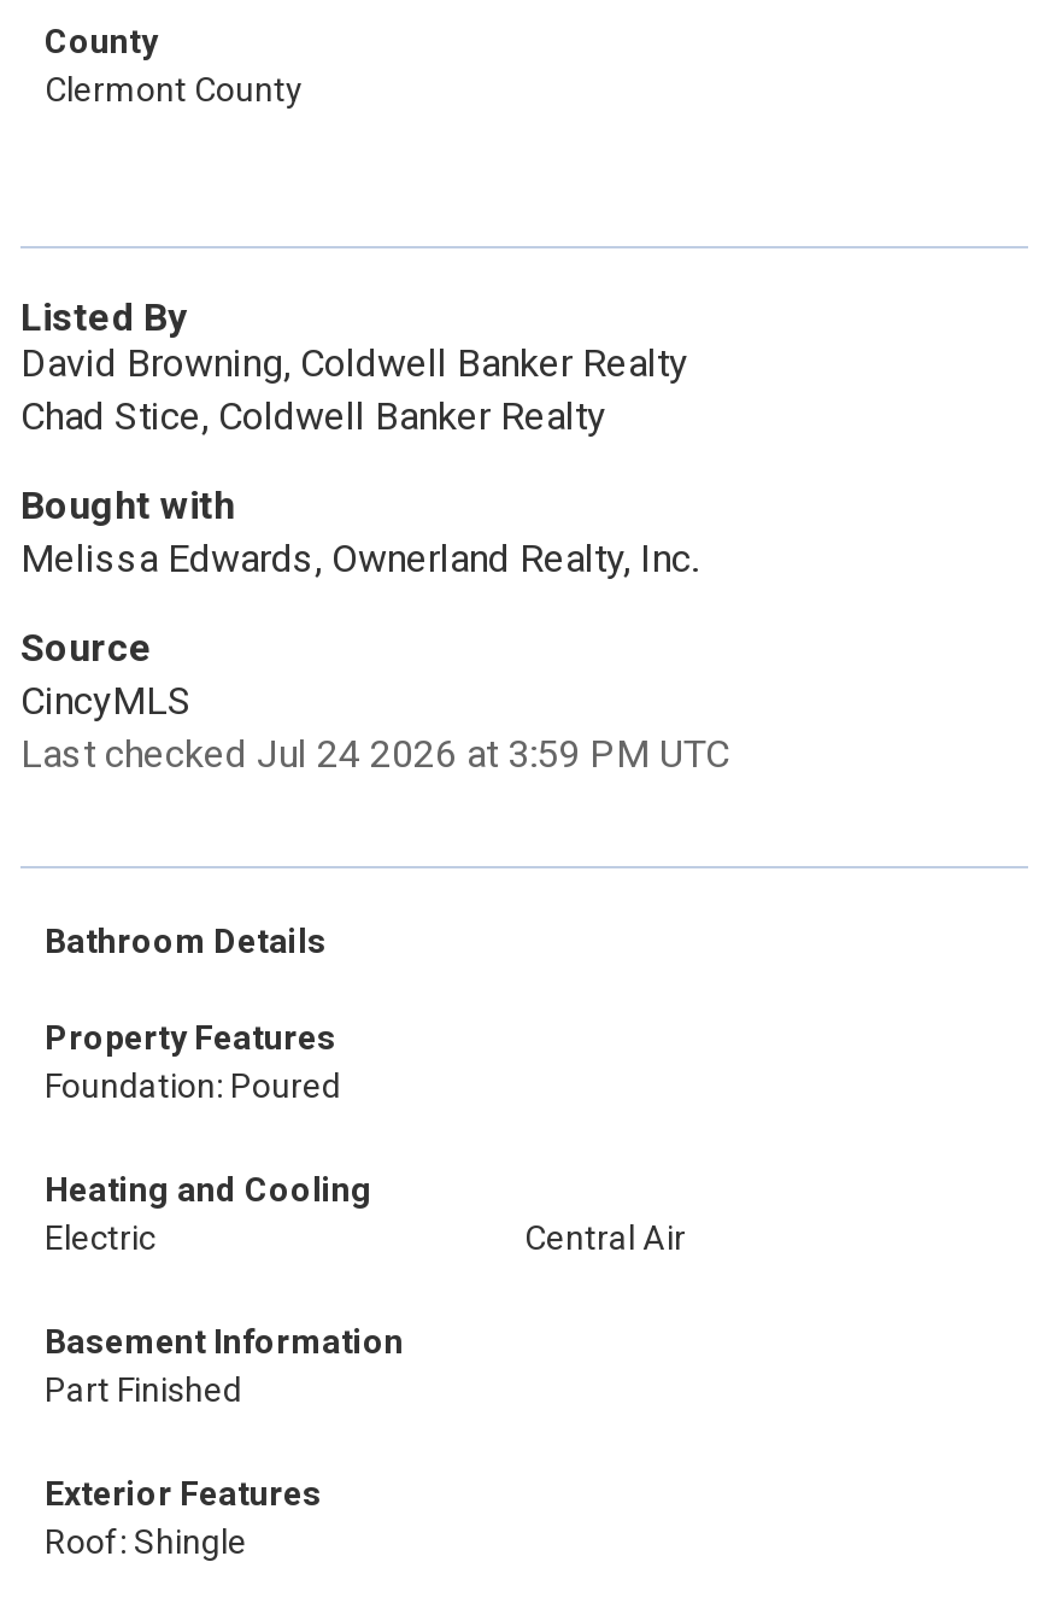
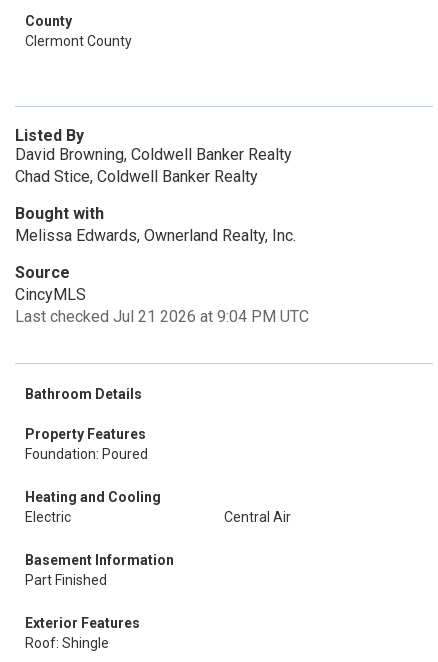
- Last checked Jul 24 2026 at 3:59 PM UTC
+ Last checked Jul 21 2026 at 9:04 PM UTC
